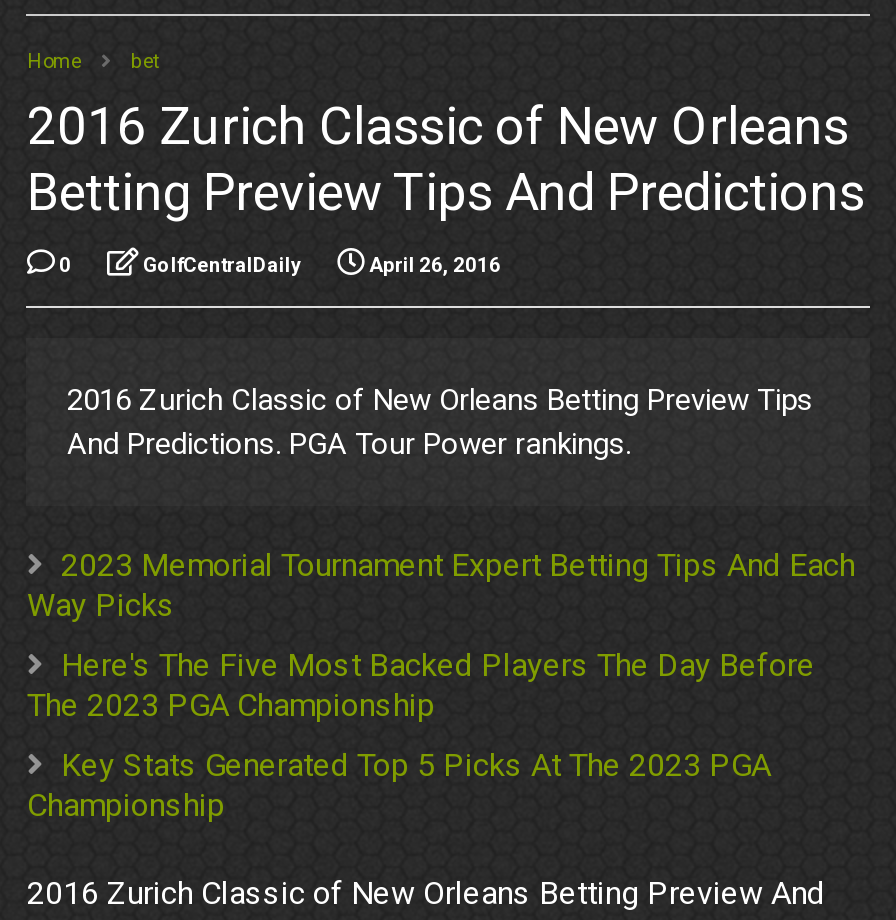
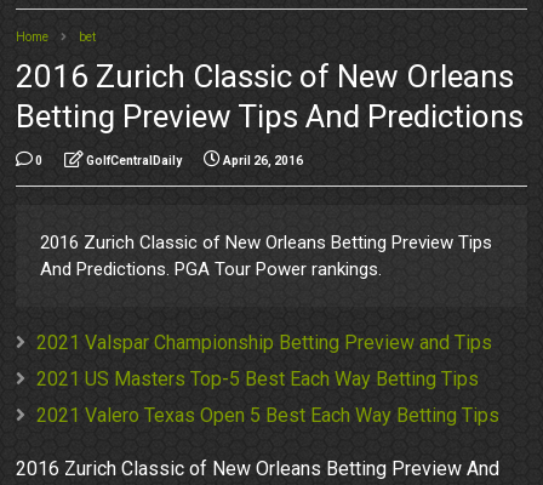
- 2023 Memorial Tournament Expert Betting Tips And Each
- Way Picks
+ 2021 Valspar Championship Betting Preview and Tips

- Here's The Five Most Backed Players The Day Before
- The 2023 PGA Championship
+ 2021 US Masters Top-5 Best Each Way Betting Tips

- Key Stats Generated Top 5 Picks At The 2023 PGA
- Championship
+ 2021 Valero Texas Open 5 Best Each Way Betting Tips
